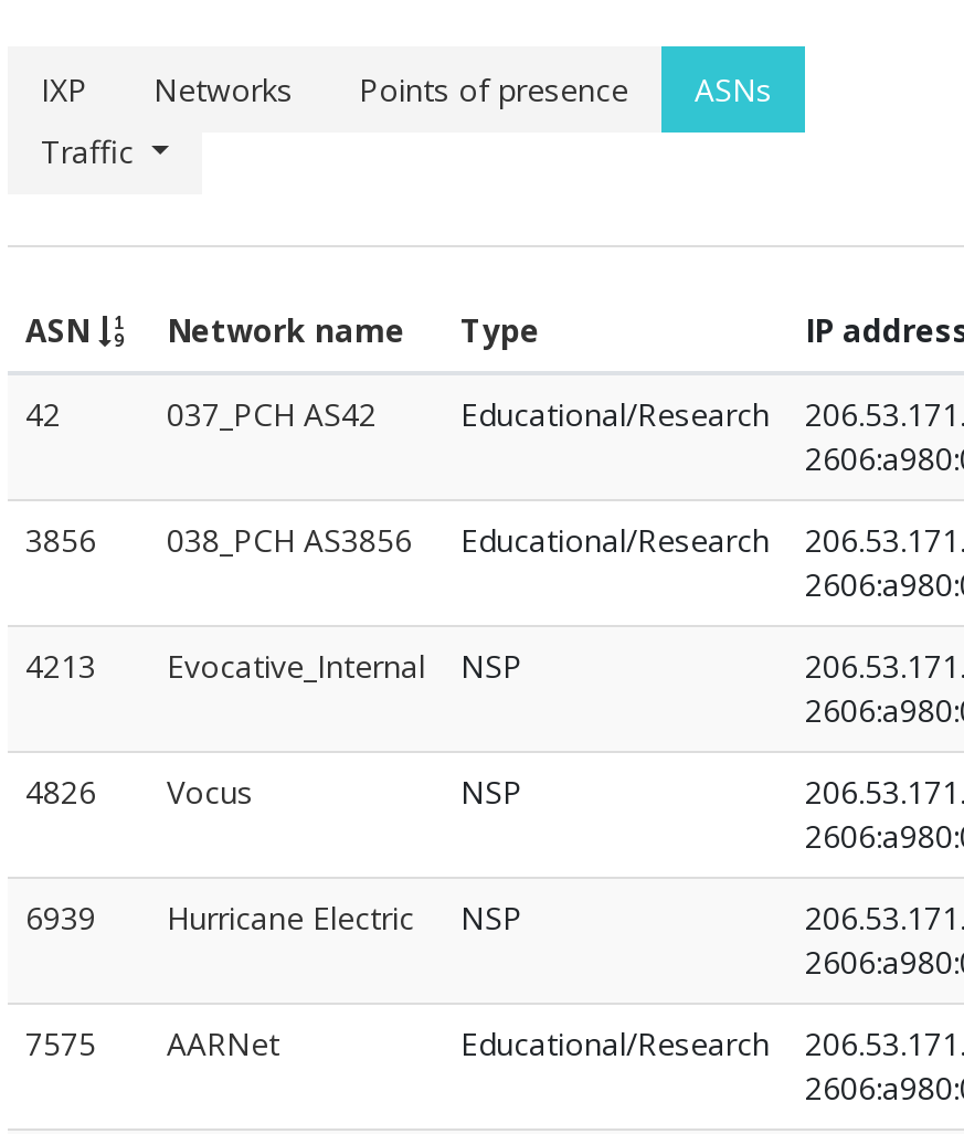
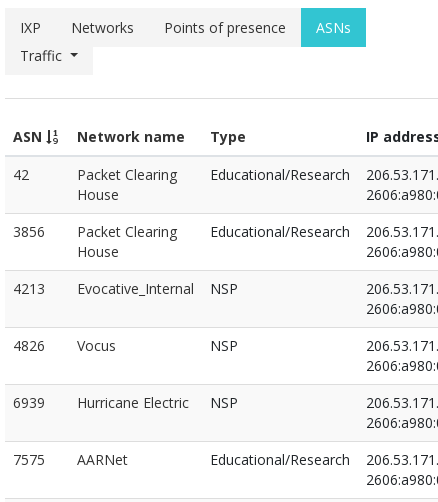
- 037_PCH AS42
+ Packet Clearing
+ House

- 038_PCH AS3856
+ Packet Clearing
+ House
